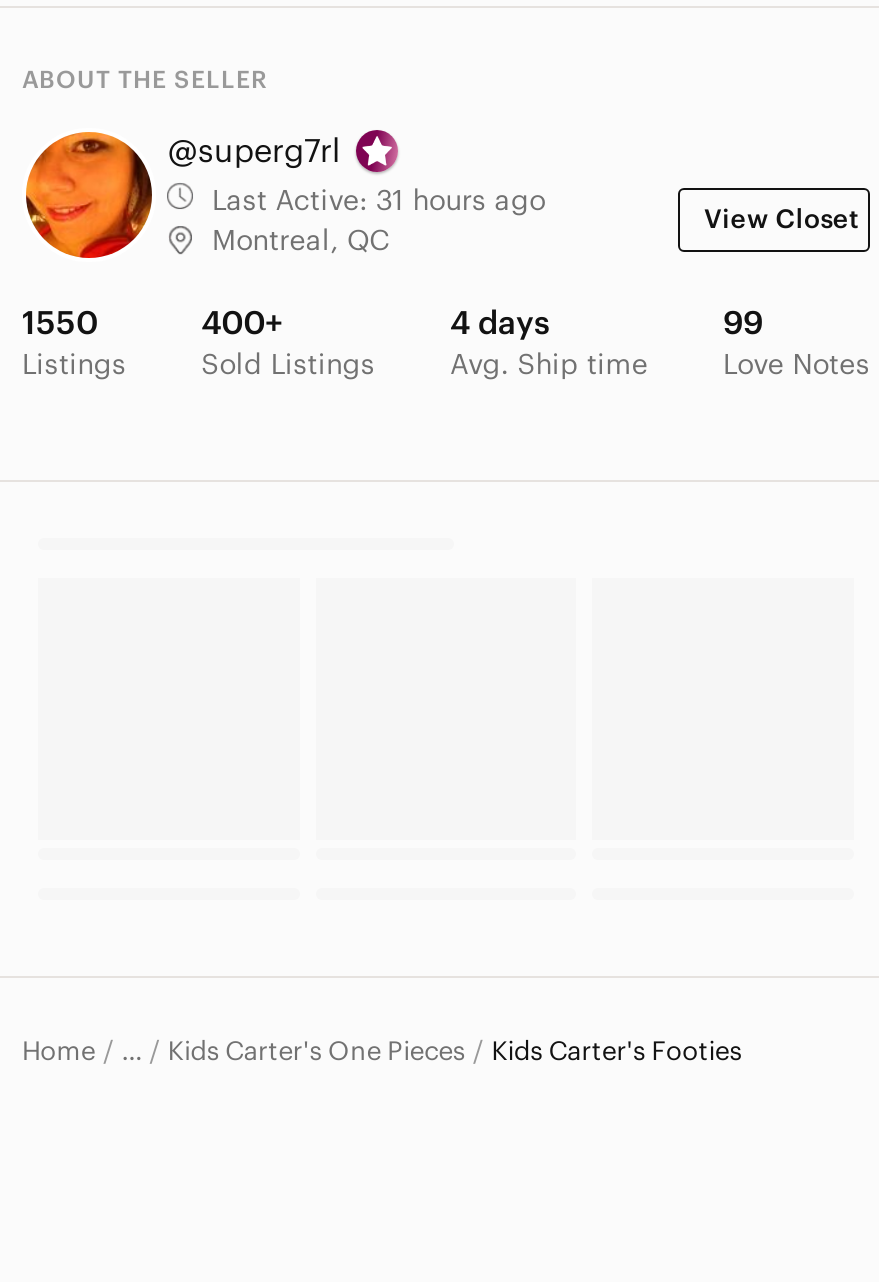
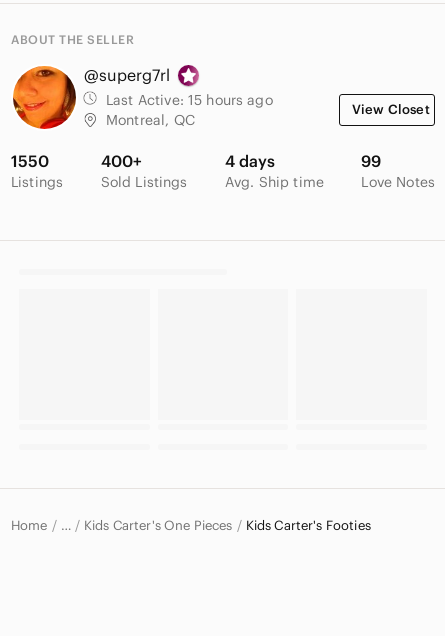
- Last Active: 31 hours ago
+ Last Active: 15 hours ago
